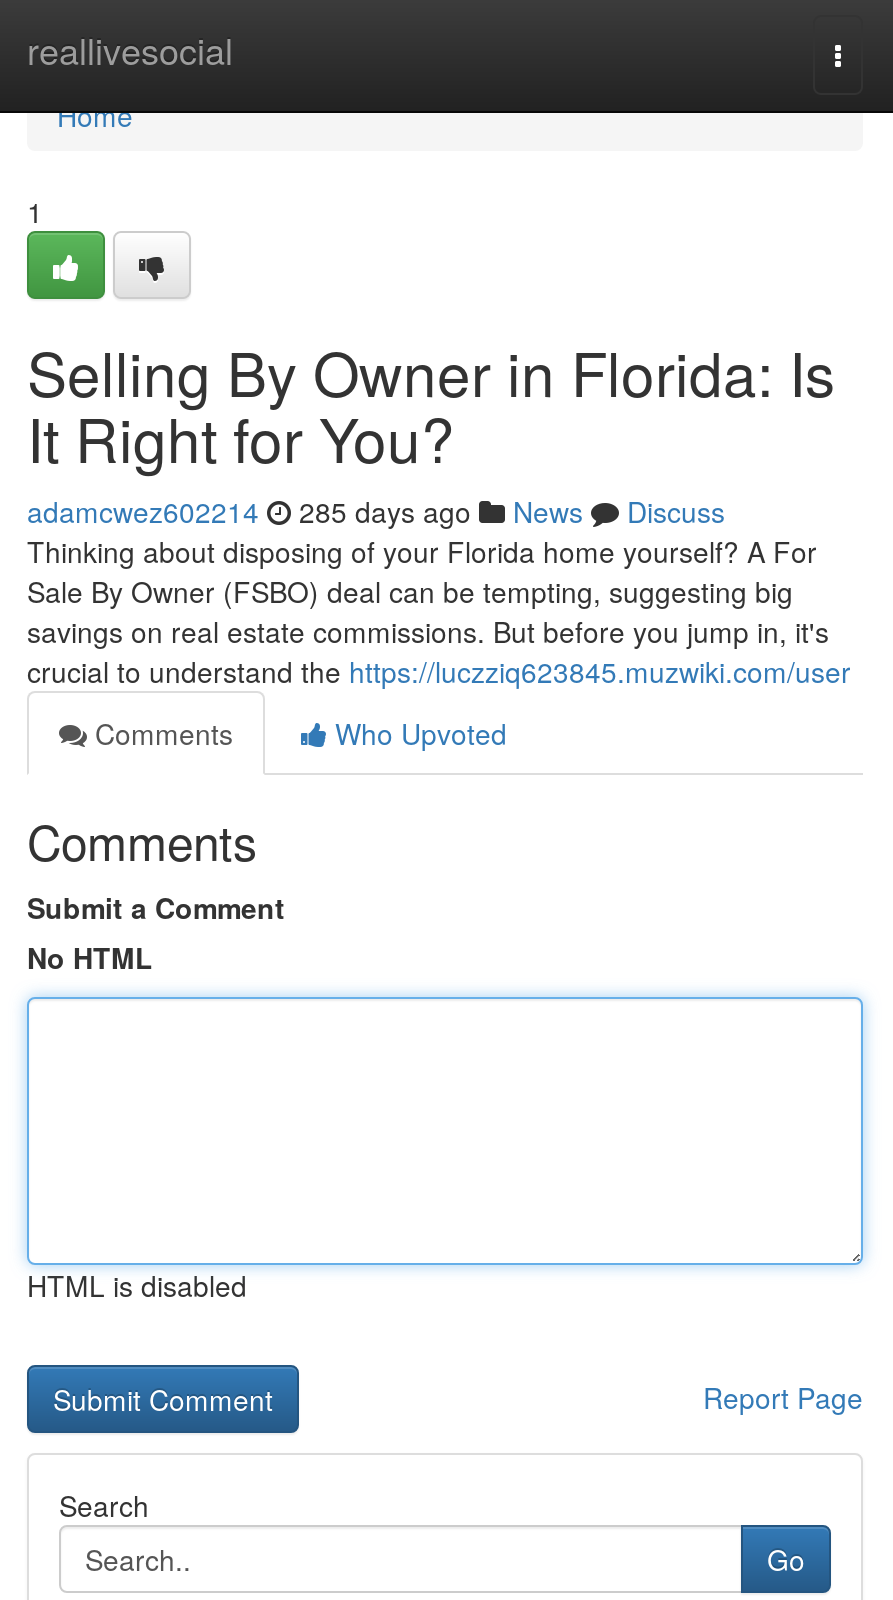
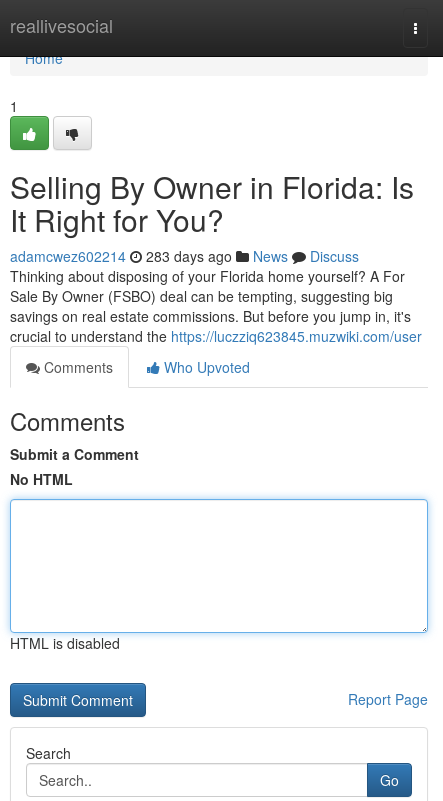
- adamcwez602214 285 days ago News Discuss
+ adamcwez602214 283 days ago News Discuss
